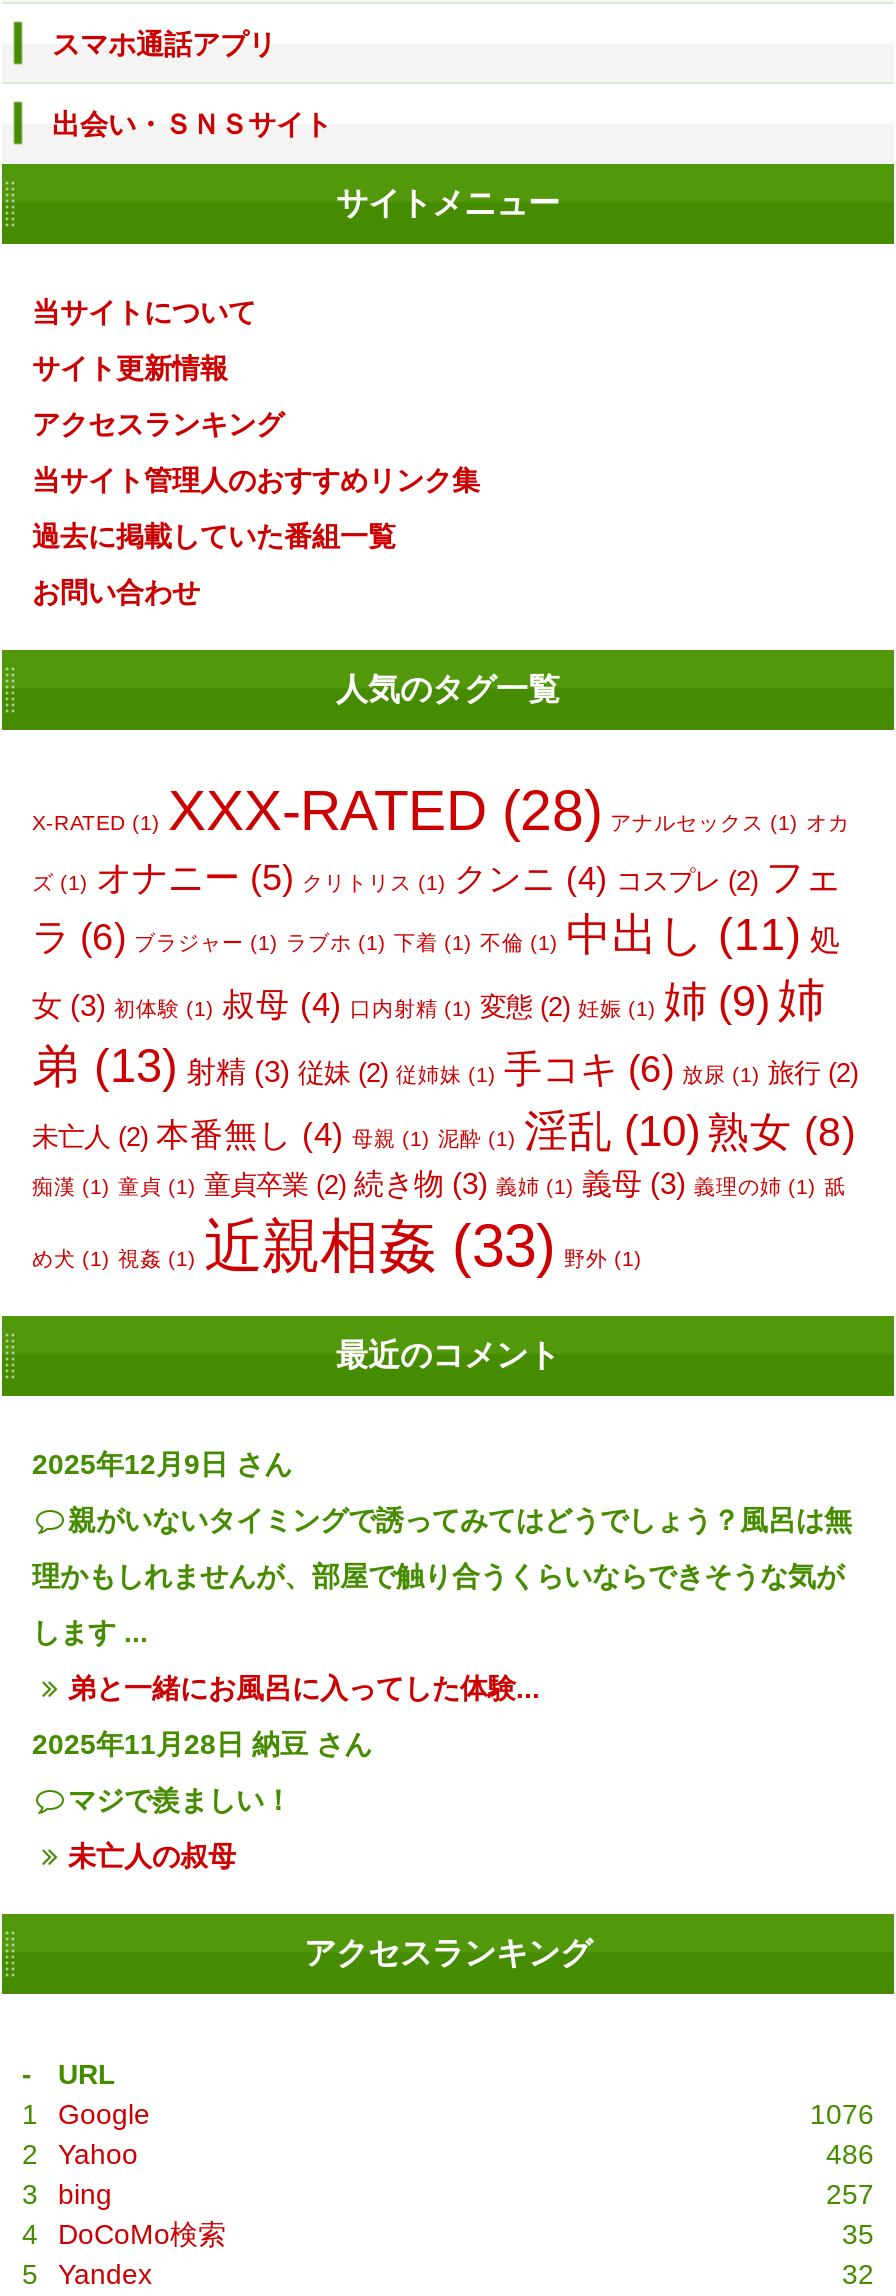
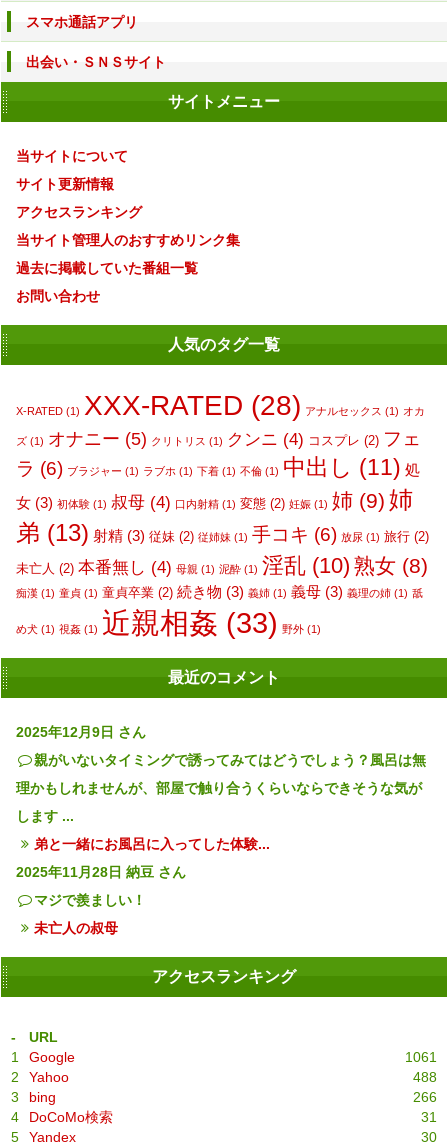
- 1076
+ 1061

- 486
+ 488

- 257
+ 266

- 35
+ 31

- 32
+ 30
